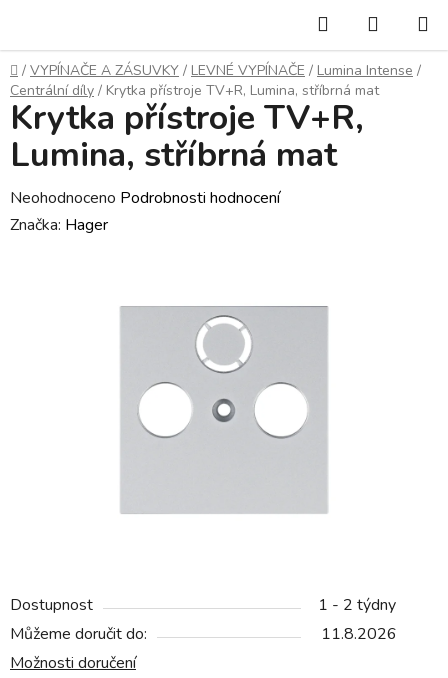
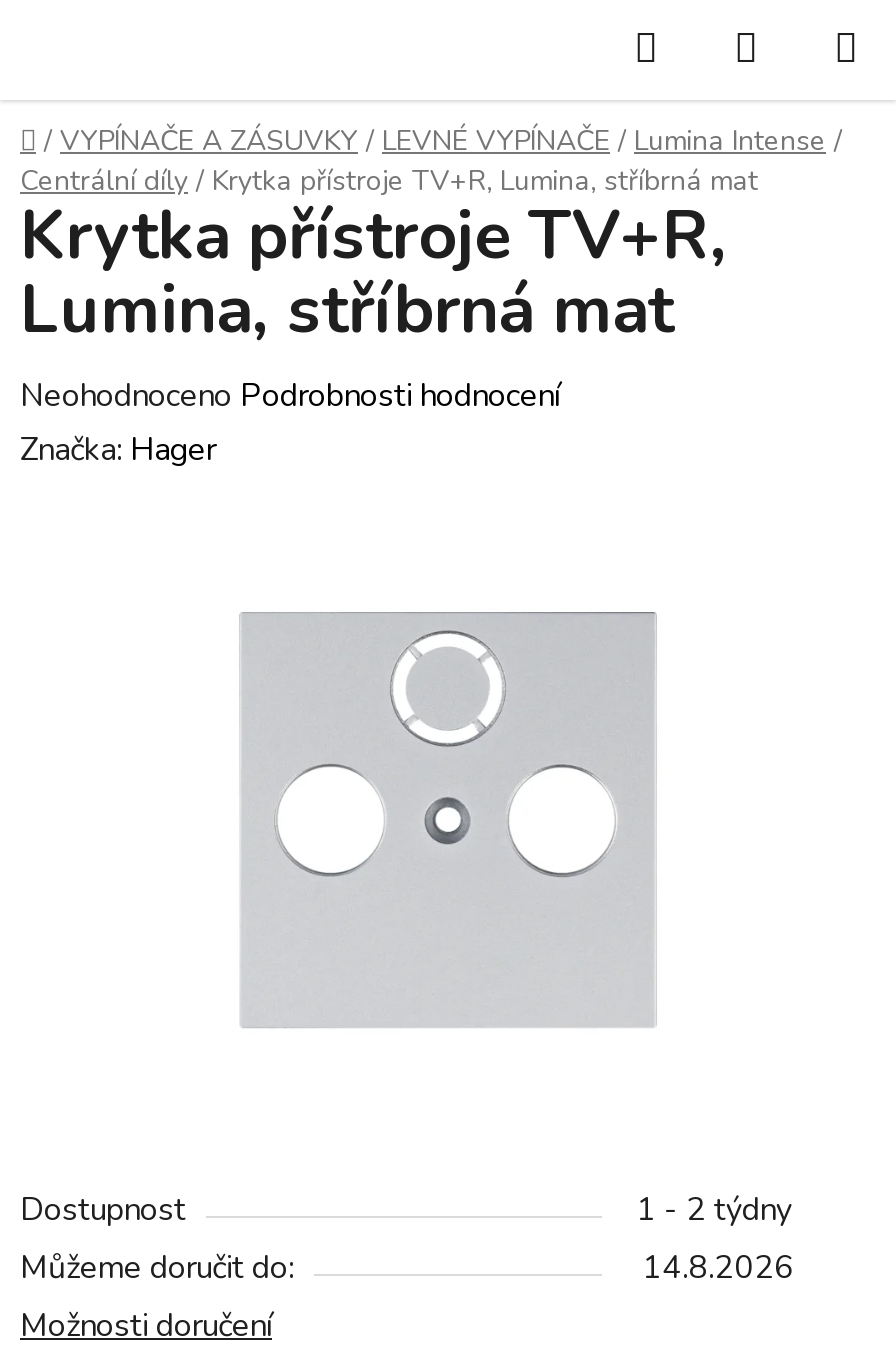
- 11.8.2026
+ 14.8.2026
